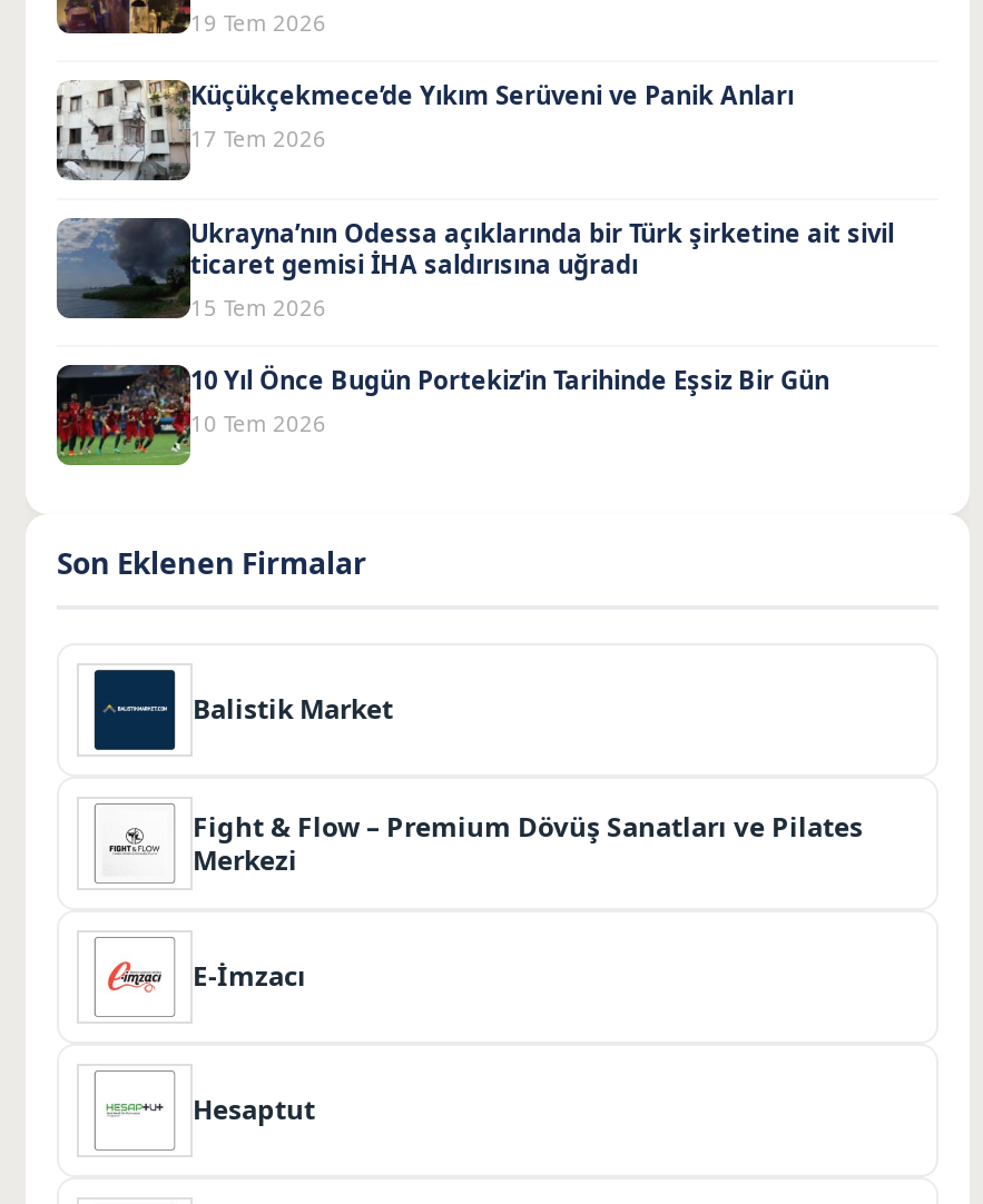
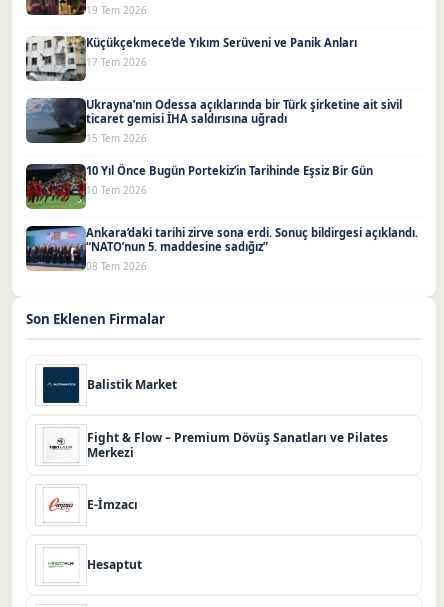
+ [image]
+ Ankara’daki tarihi zirve sona erdi. Sonuç bildirgesi açıklandı.
+ “NATO’nun 5. maddesine sadığız”
+ 08 Tem 2026
